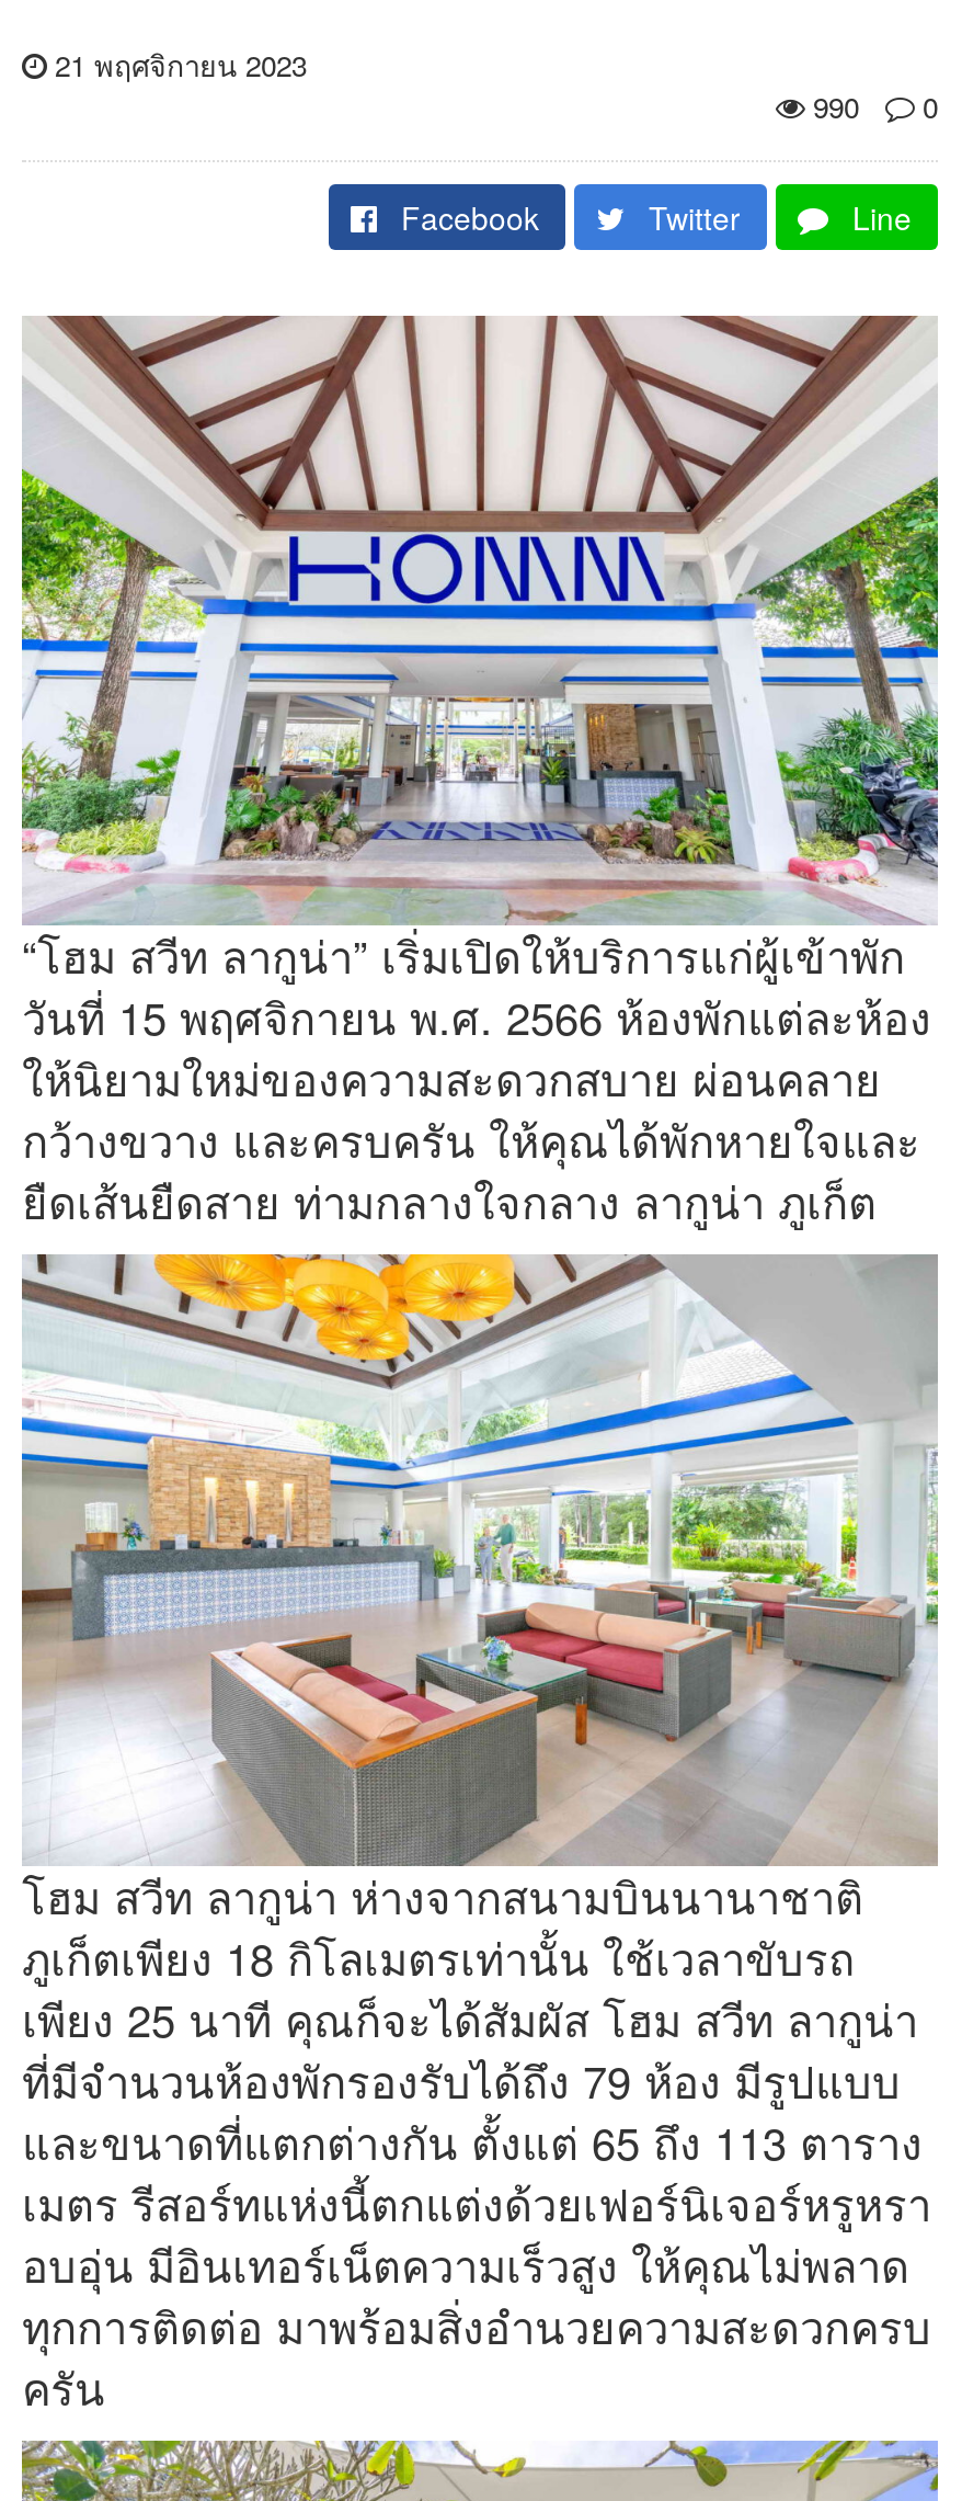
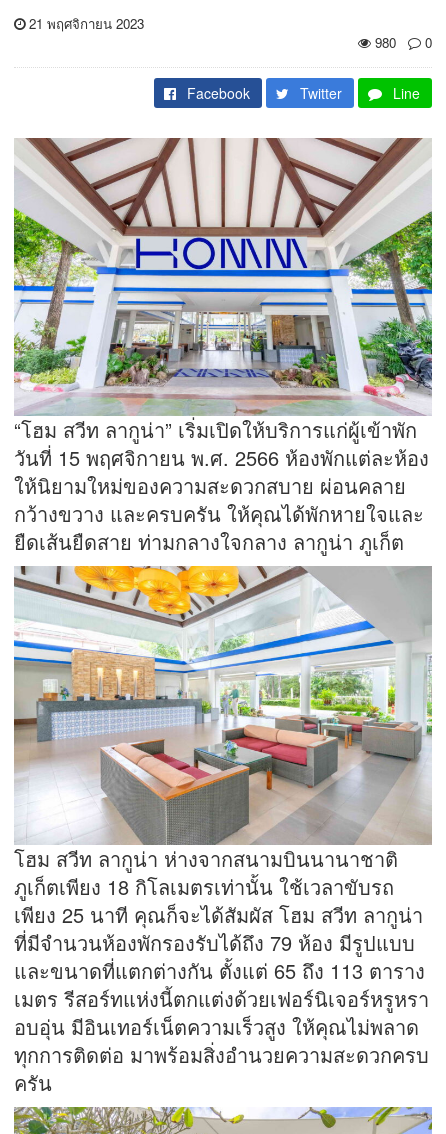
- 990 0
+ 980 0
